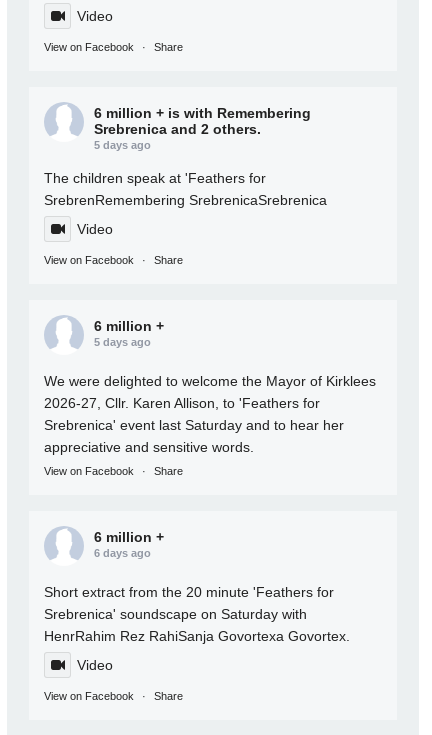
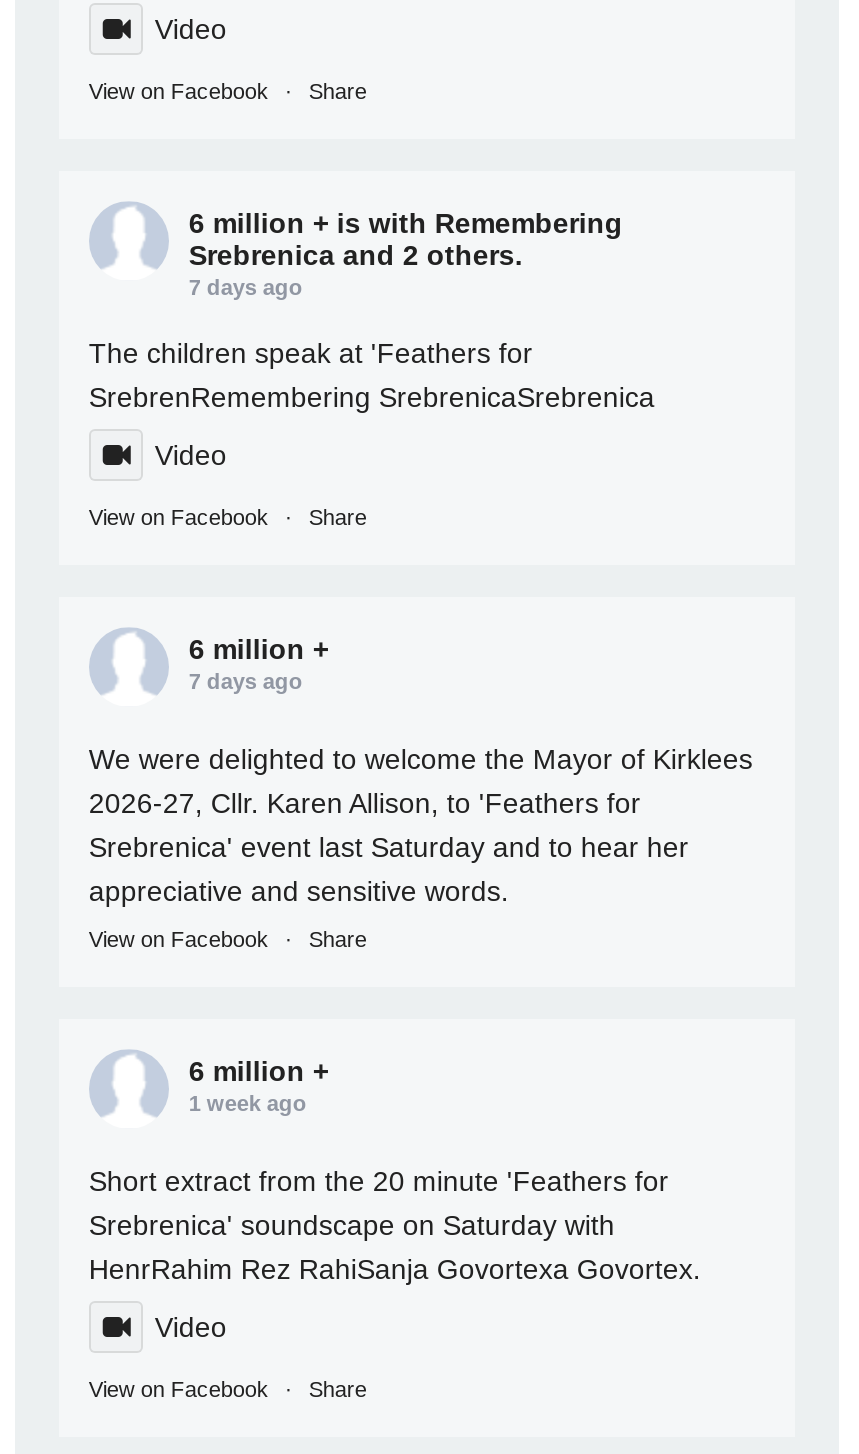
- 5 days ago
+ 7 days ago

- 5 days ago
+ 7 days ago

- 6 days ago
+ 1 week ago
